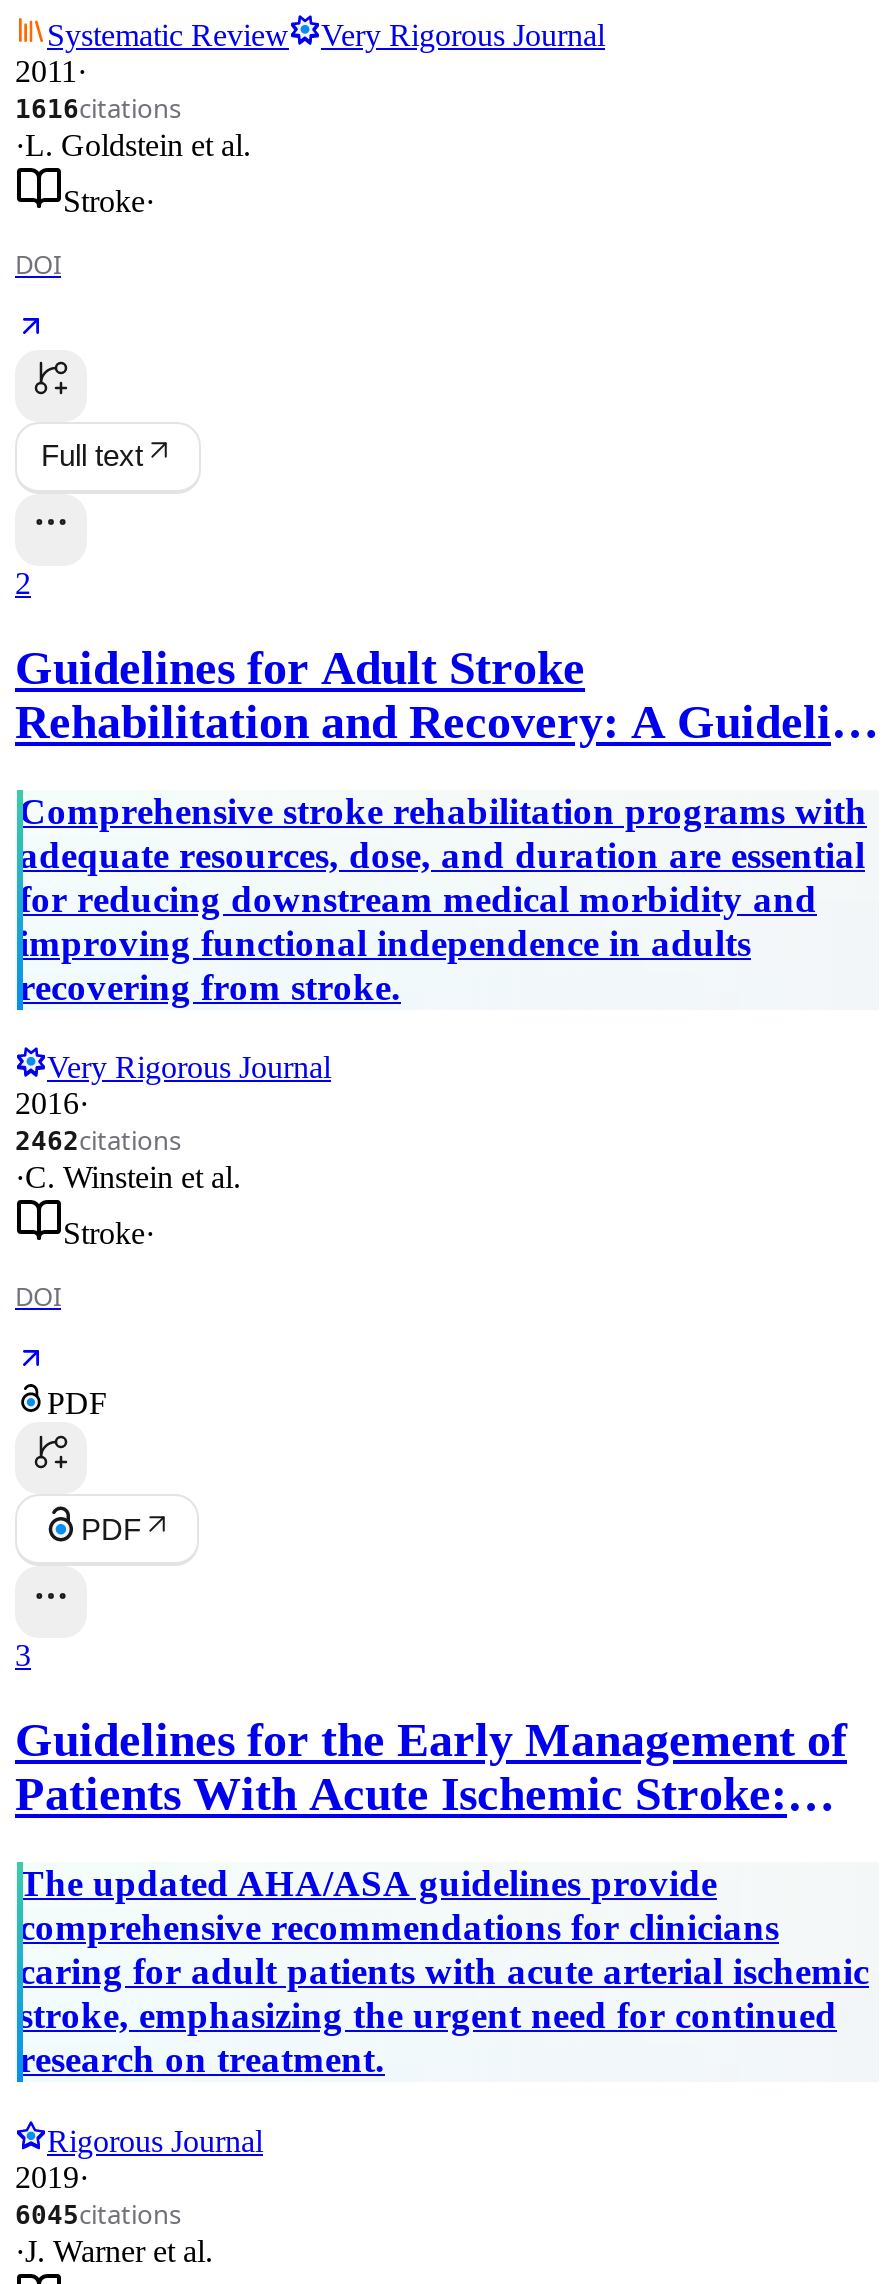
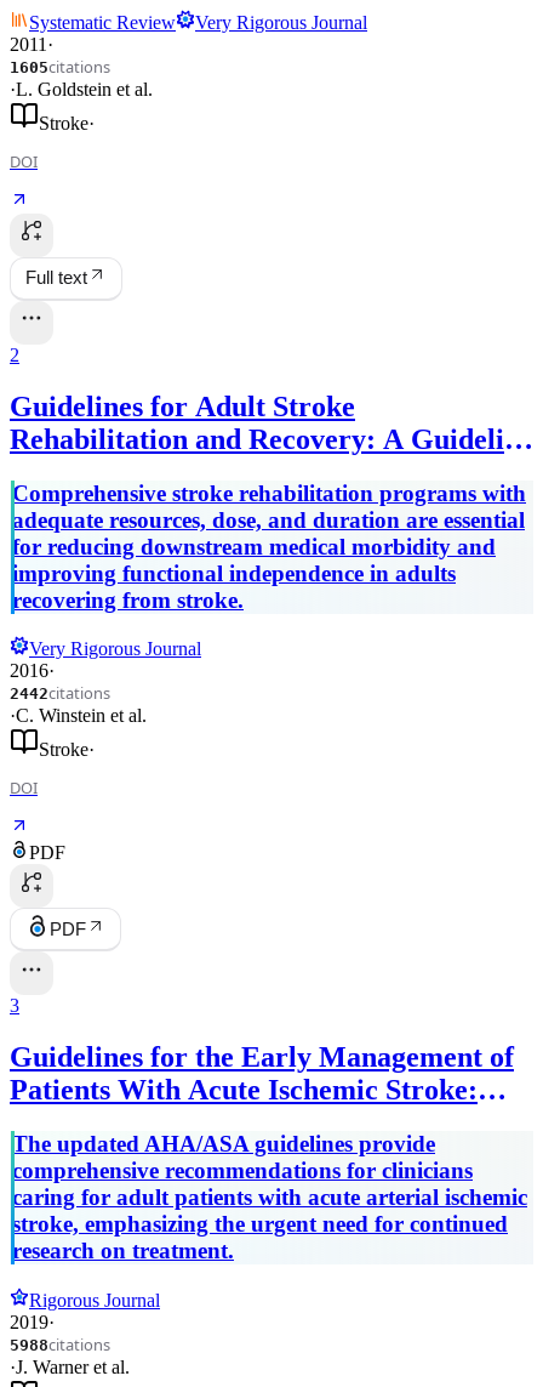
- 1616citations
+ 1605citations

- 2462citations
+ 2442citations

- 6045citations
+ 5988citations
